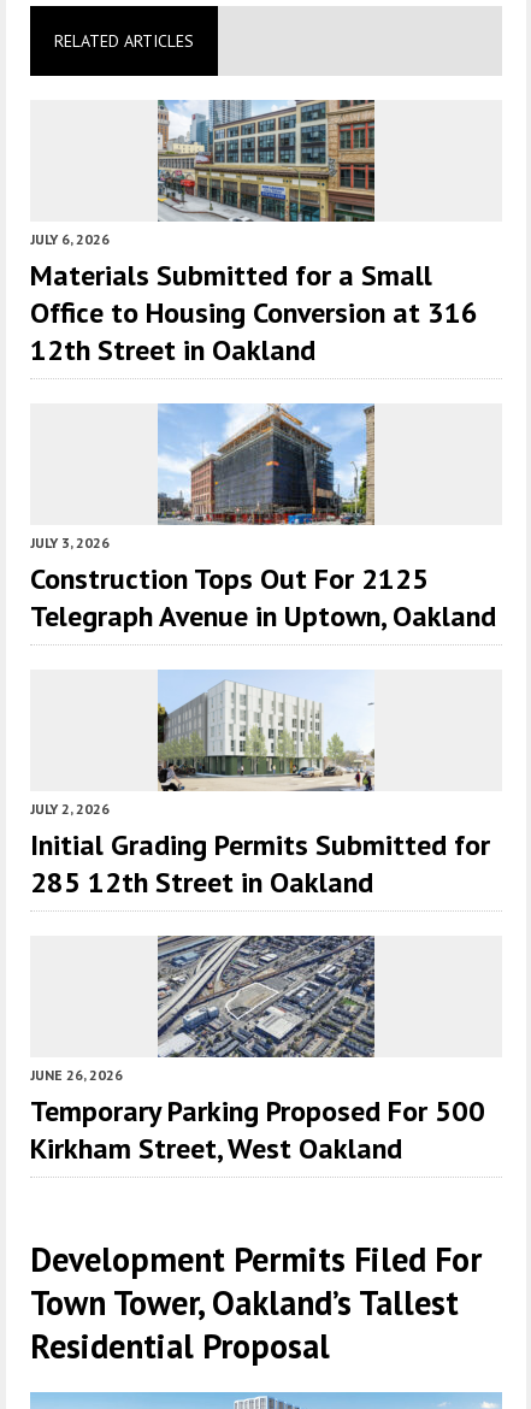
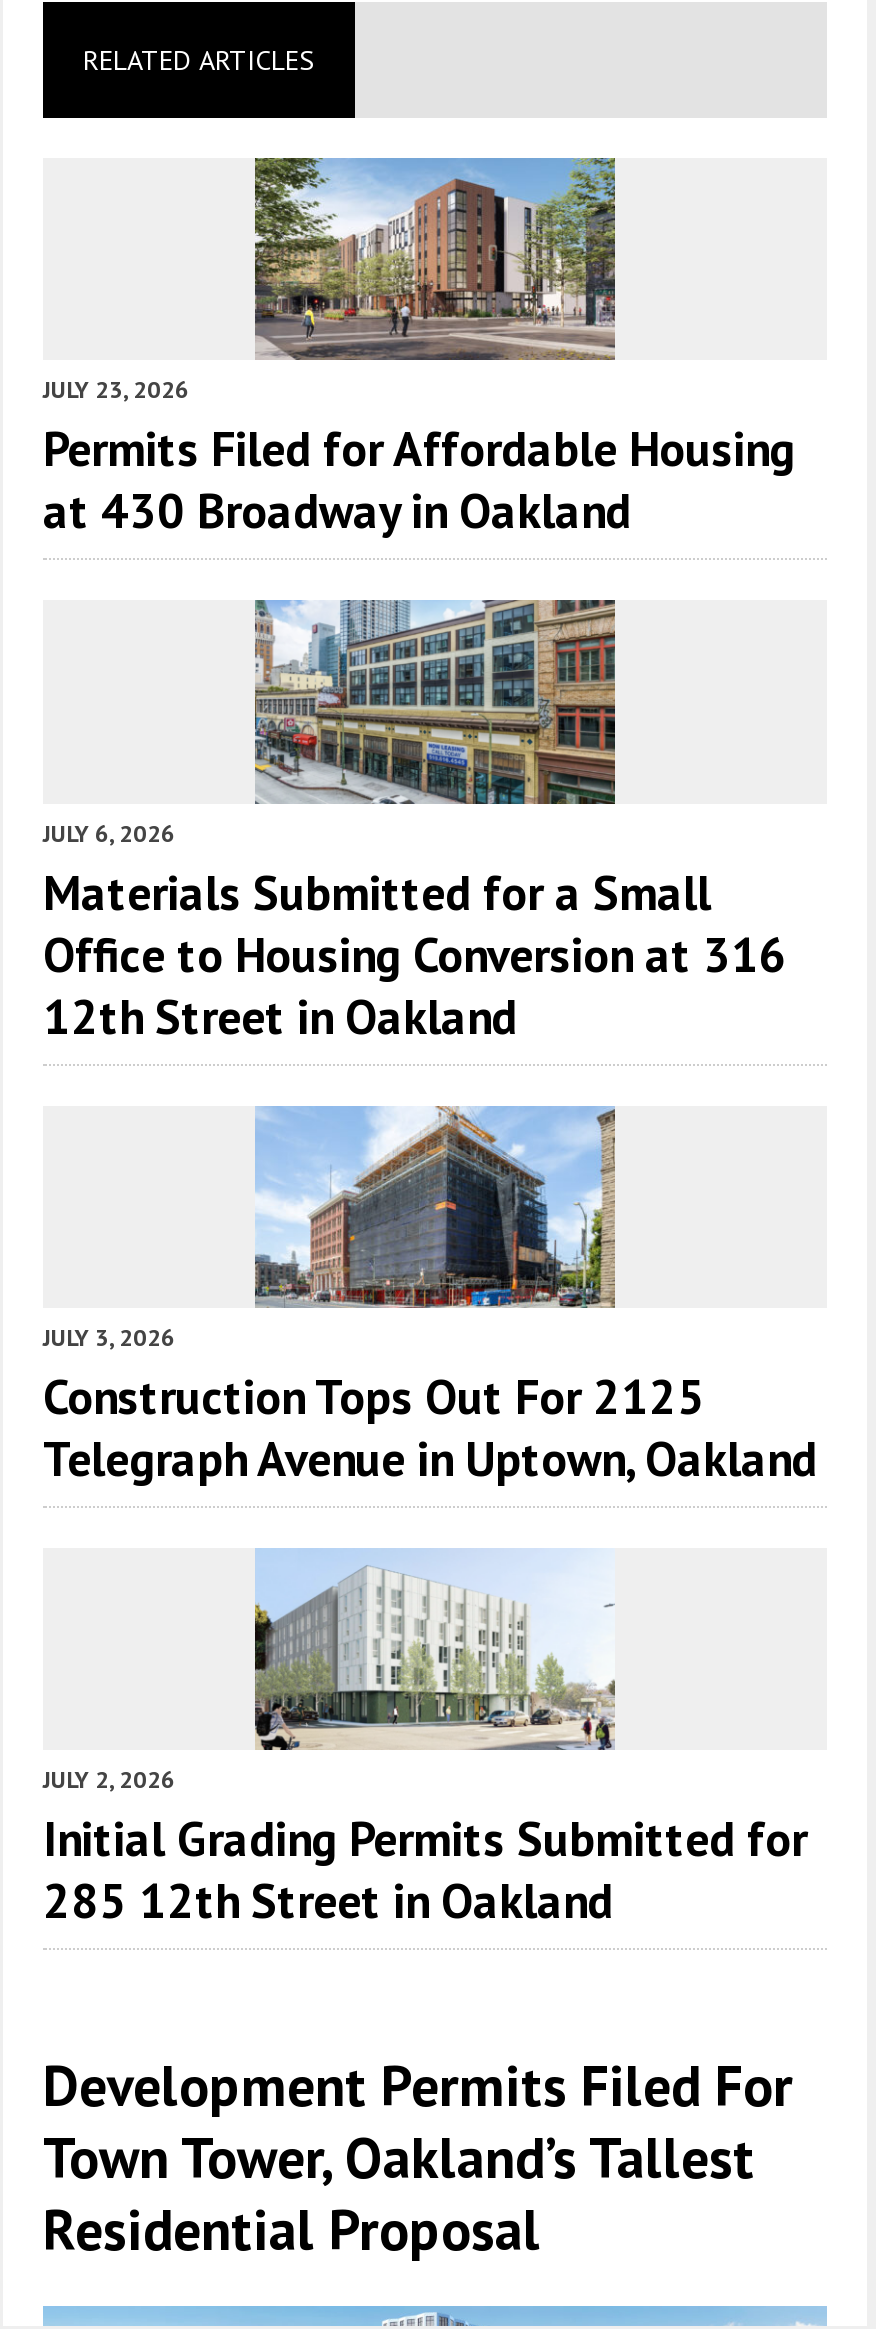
+ [image]
+ JULY 23, 2026
+ Permits Filed for Affordable Housing
+ at 430 Broadway in Oakland

moved down: [image] | JULY 6, 2026 | Materials Submitted for a Small | ... | Initial Grading Permits Submitted for | 285 12th Street in Oakland

- [image]
- JUNE 26, 2026
- Temporary Parking Proposed For 500
- Kirkham Street, West Oakland
